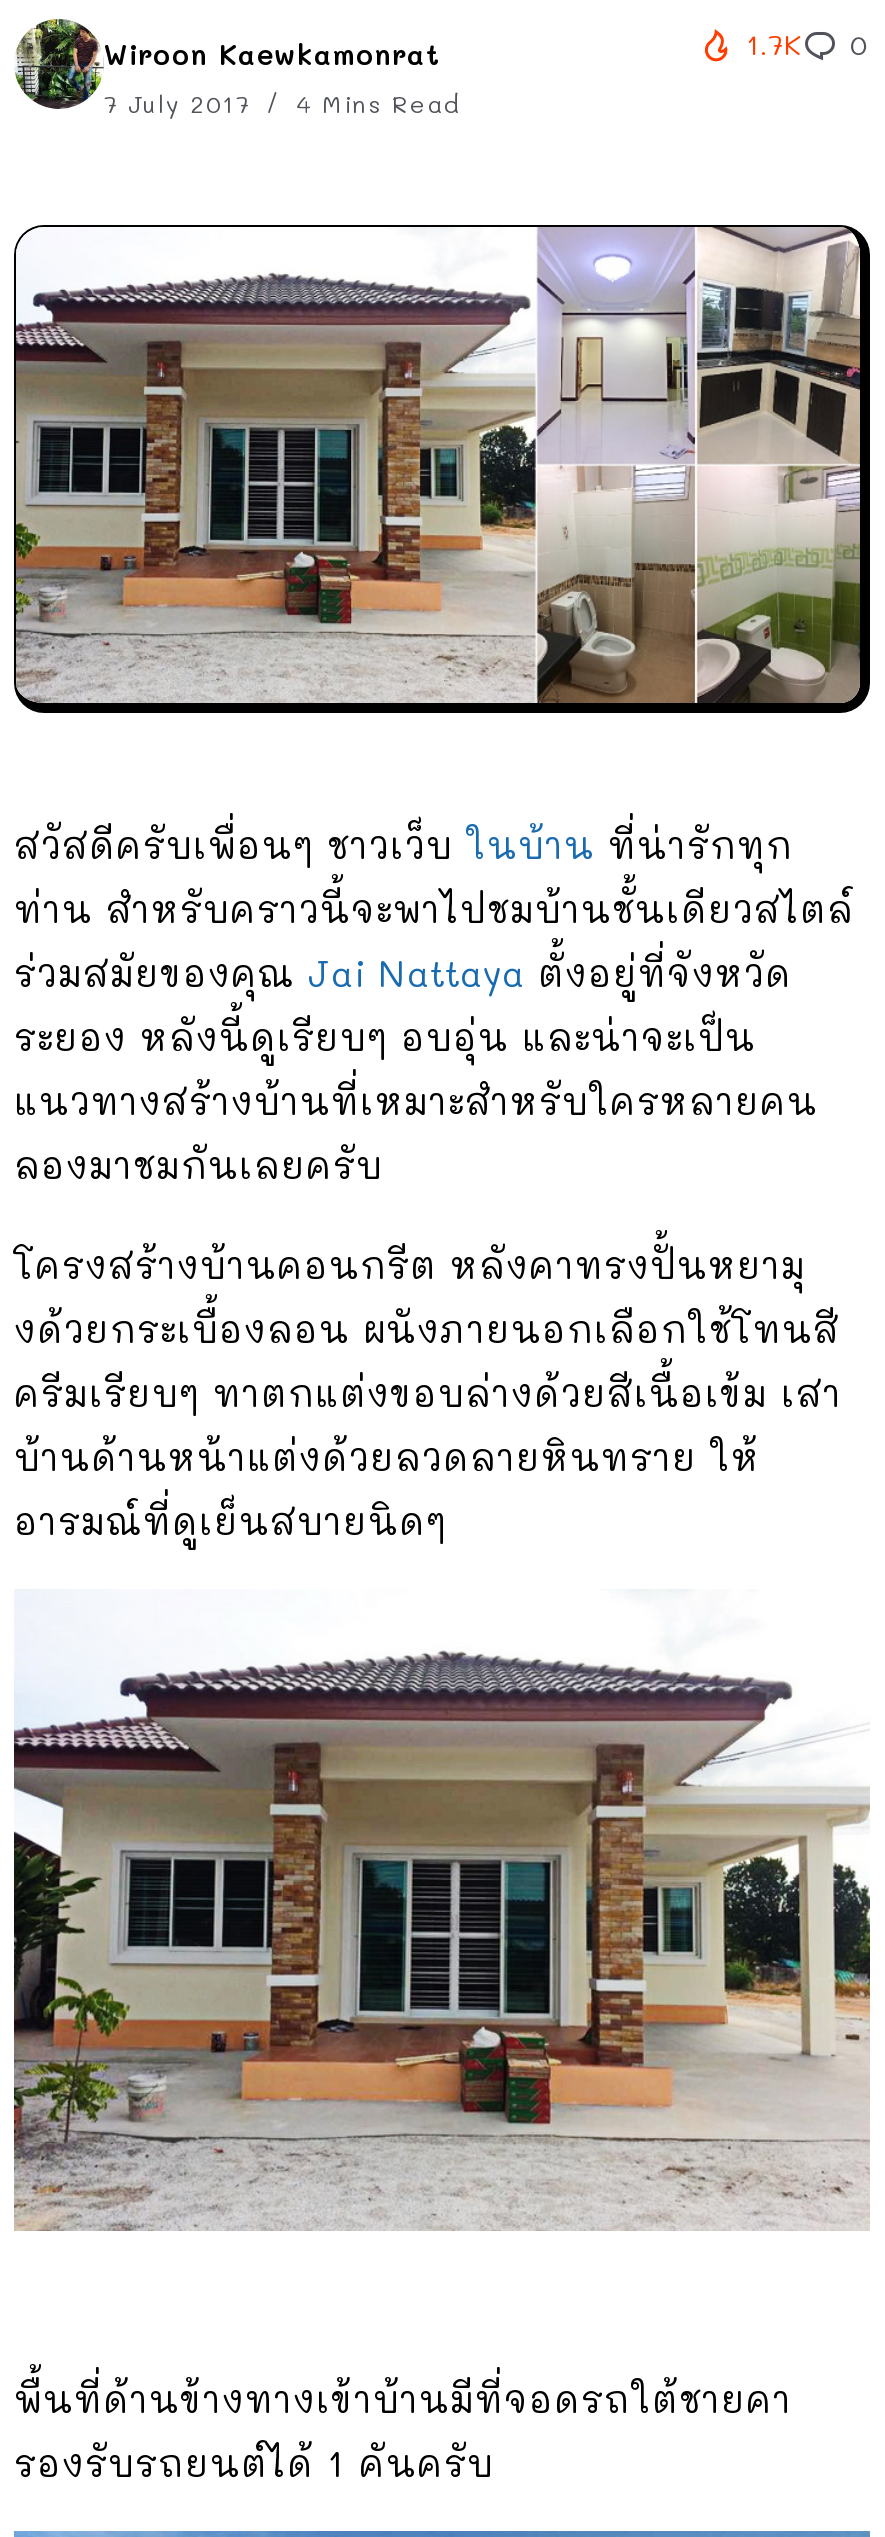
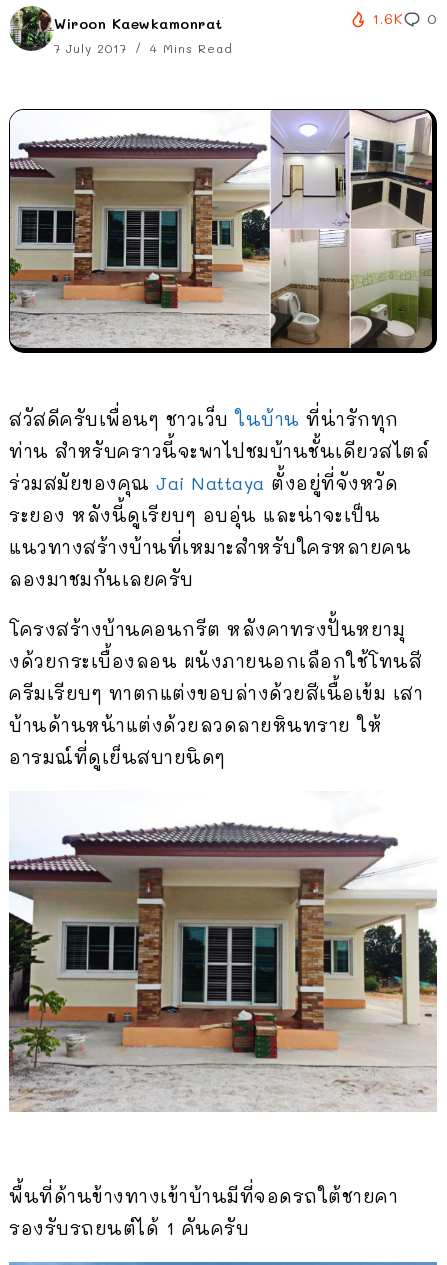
- 1.7K
+ 1.6K
